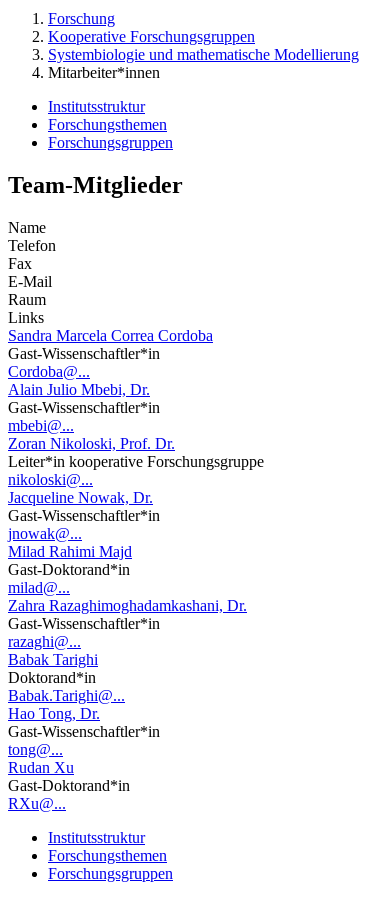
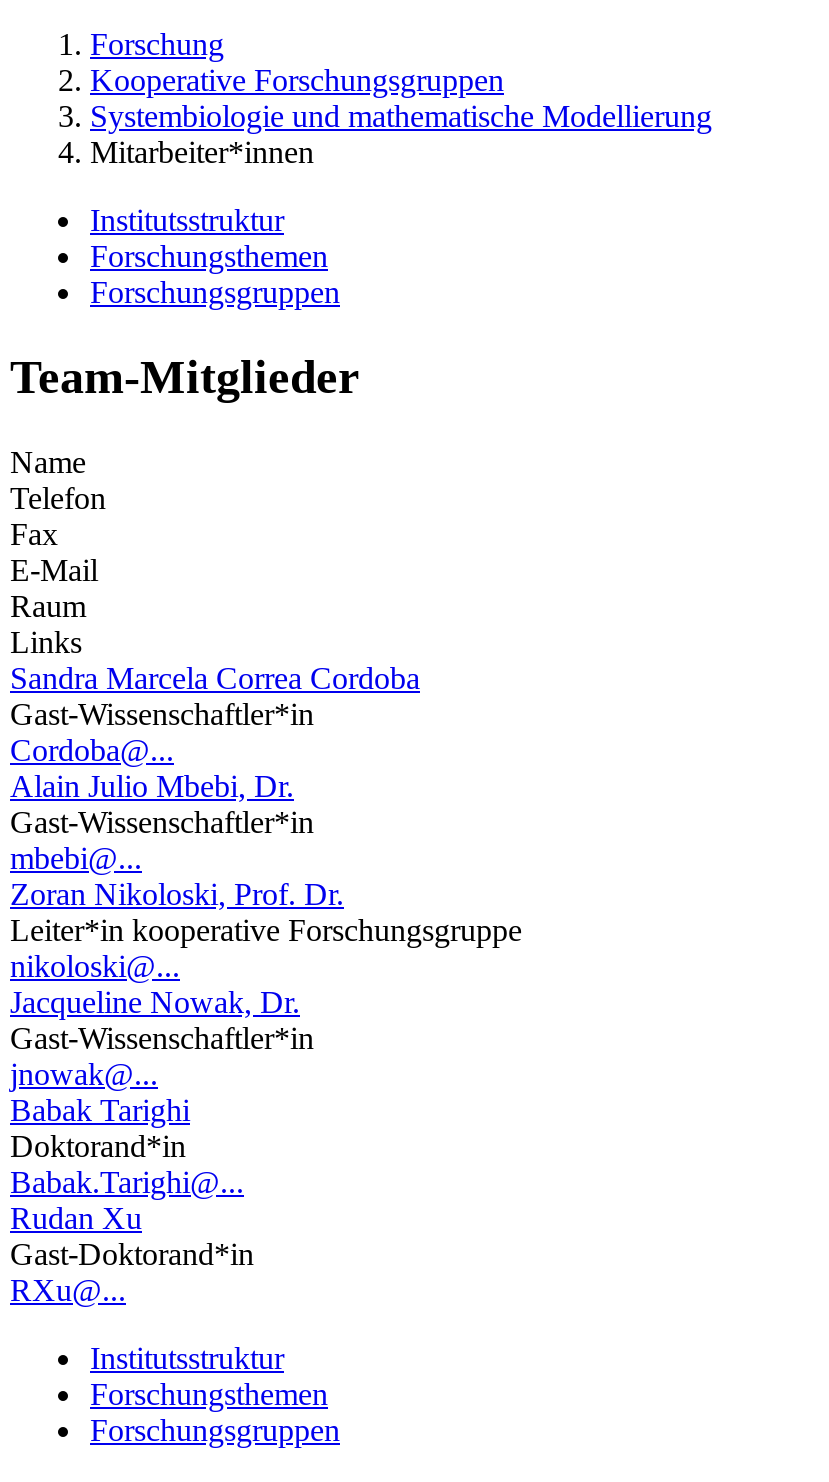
- Milad Rahimi Majd
- Gast-Doktorand*in
- milad@...
- Zahra Razaghimoghadamkashani, Dr.
- Gast-Wissenschaftler*in
- razaghi@...

- Hao Tong, Dr.
- Gast-Wissenschaftler*in
- tong@...
